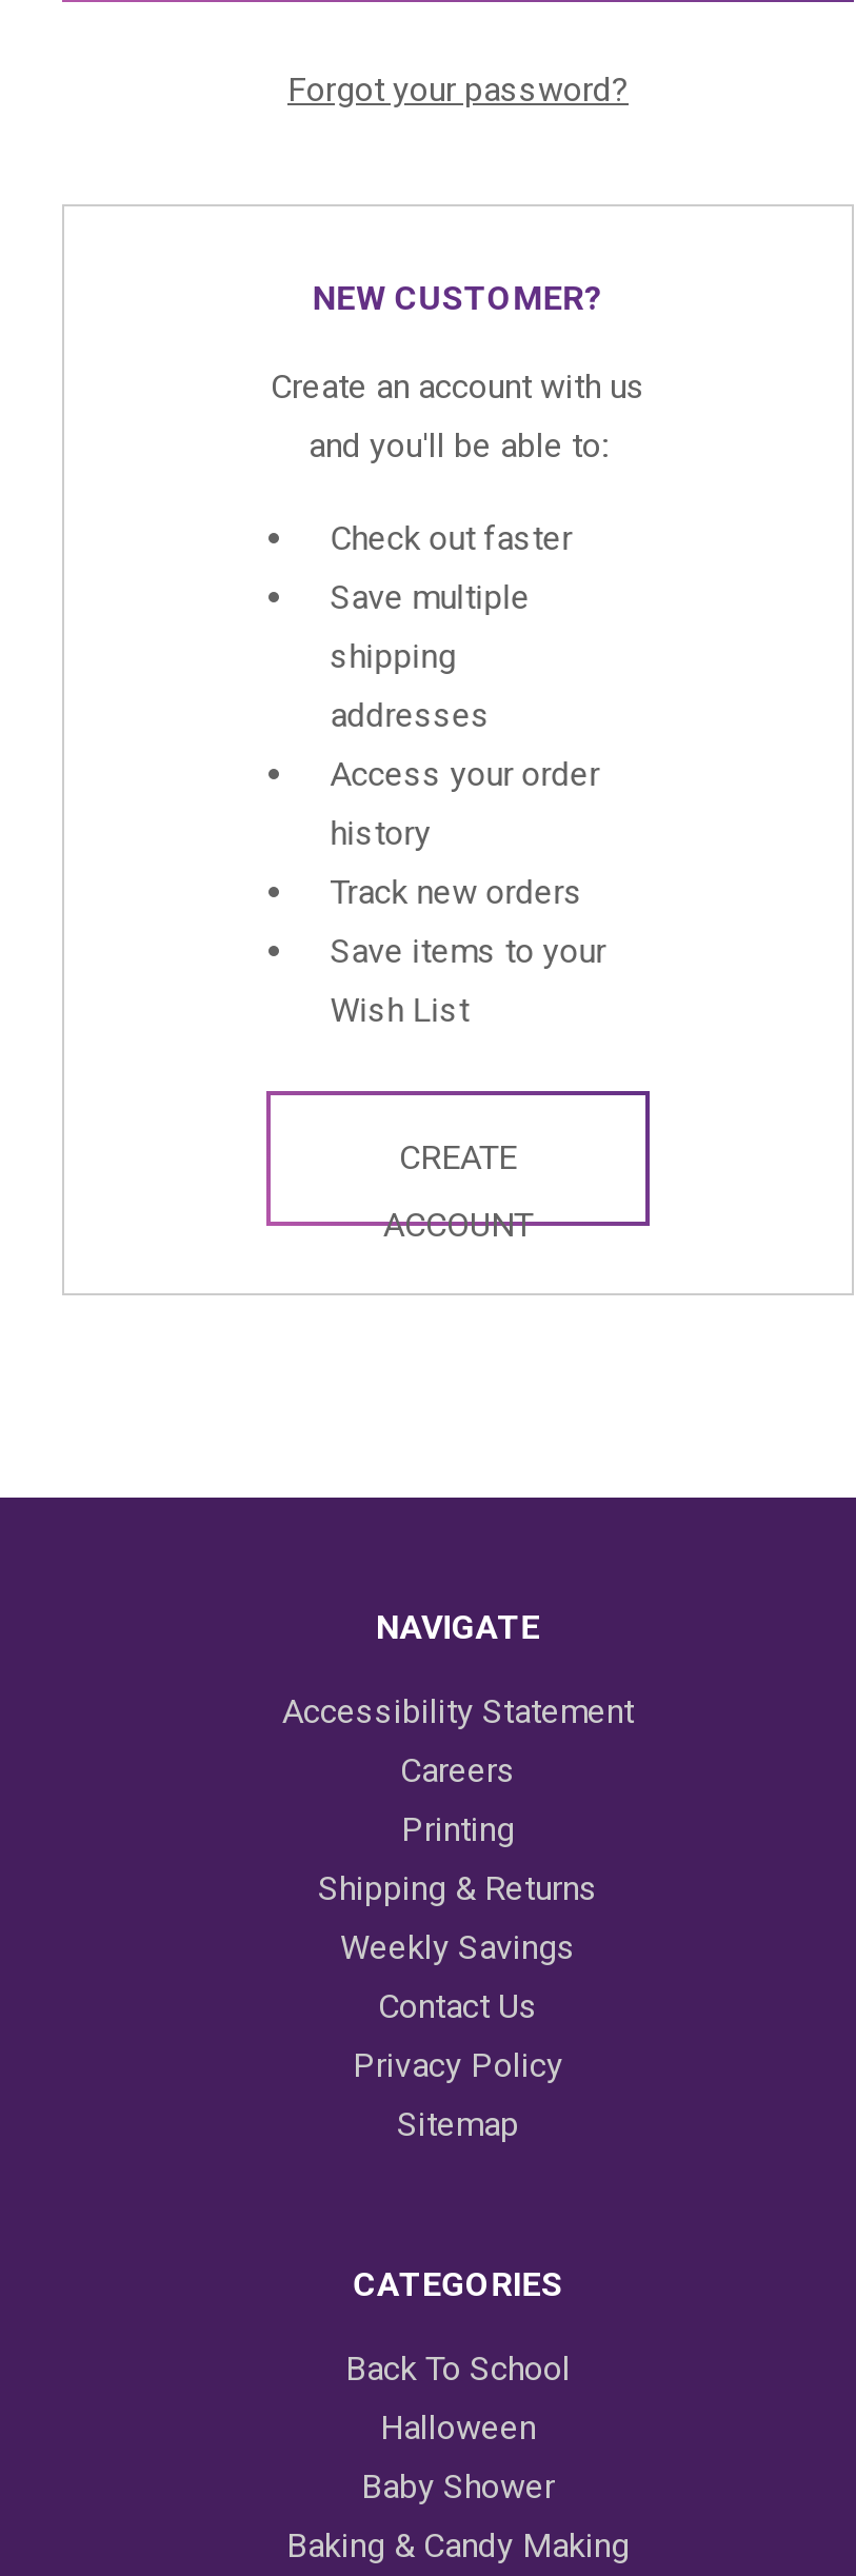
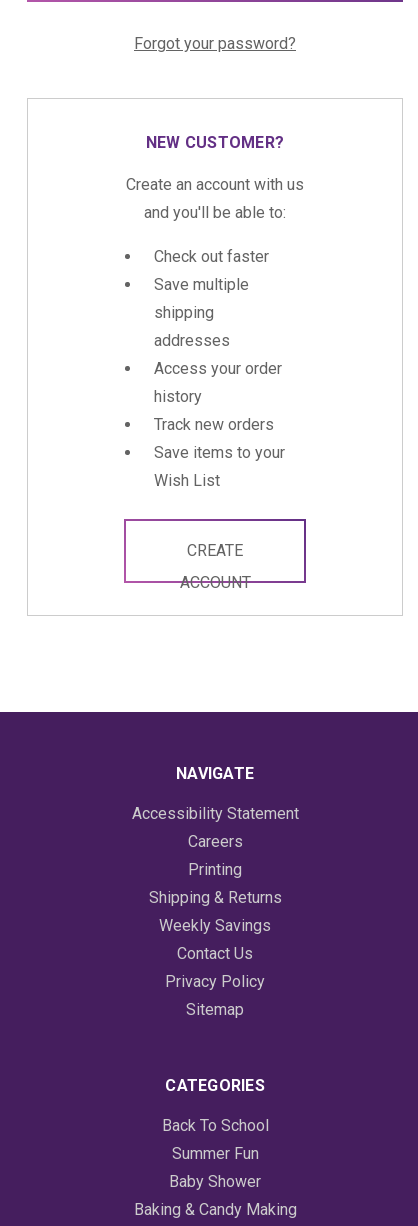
- Halloween
+ Summer Fun
